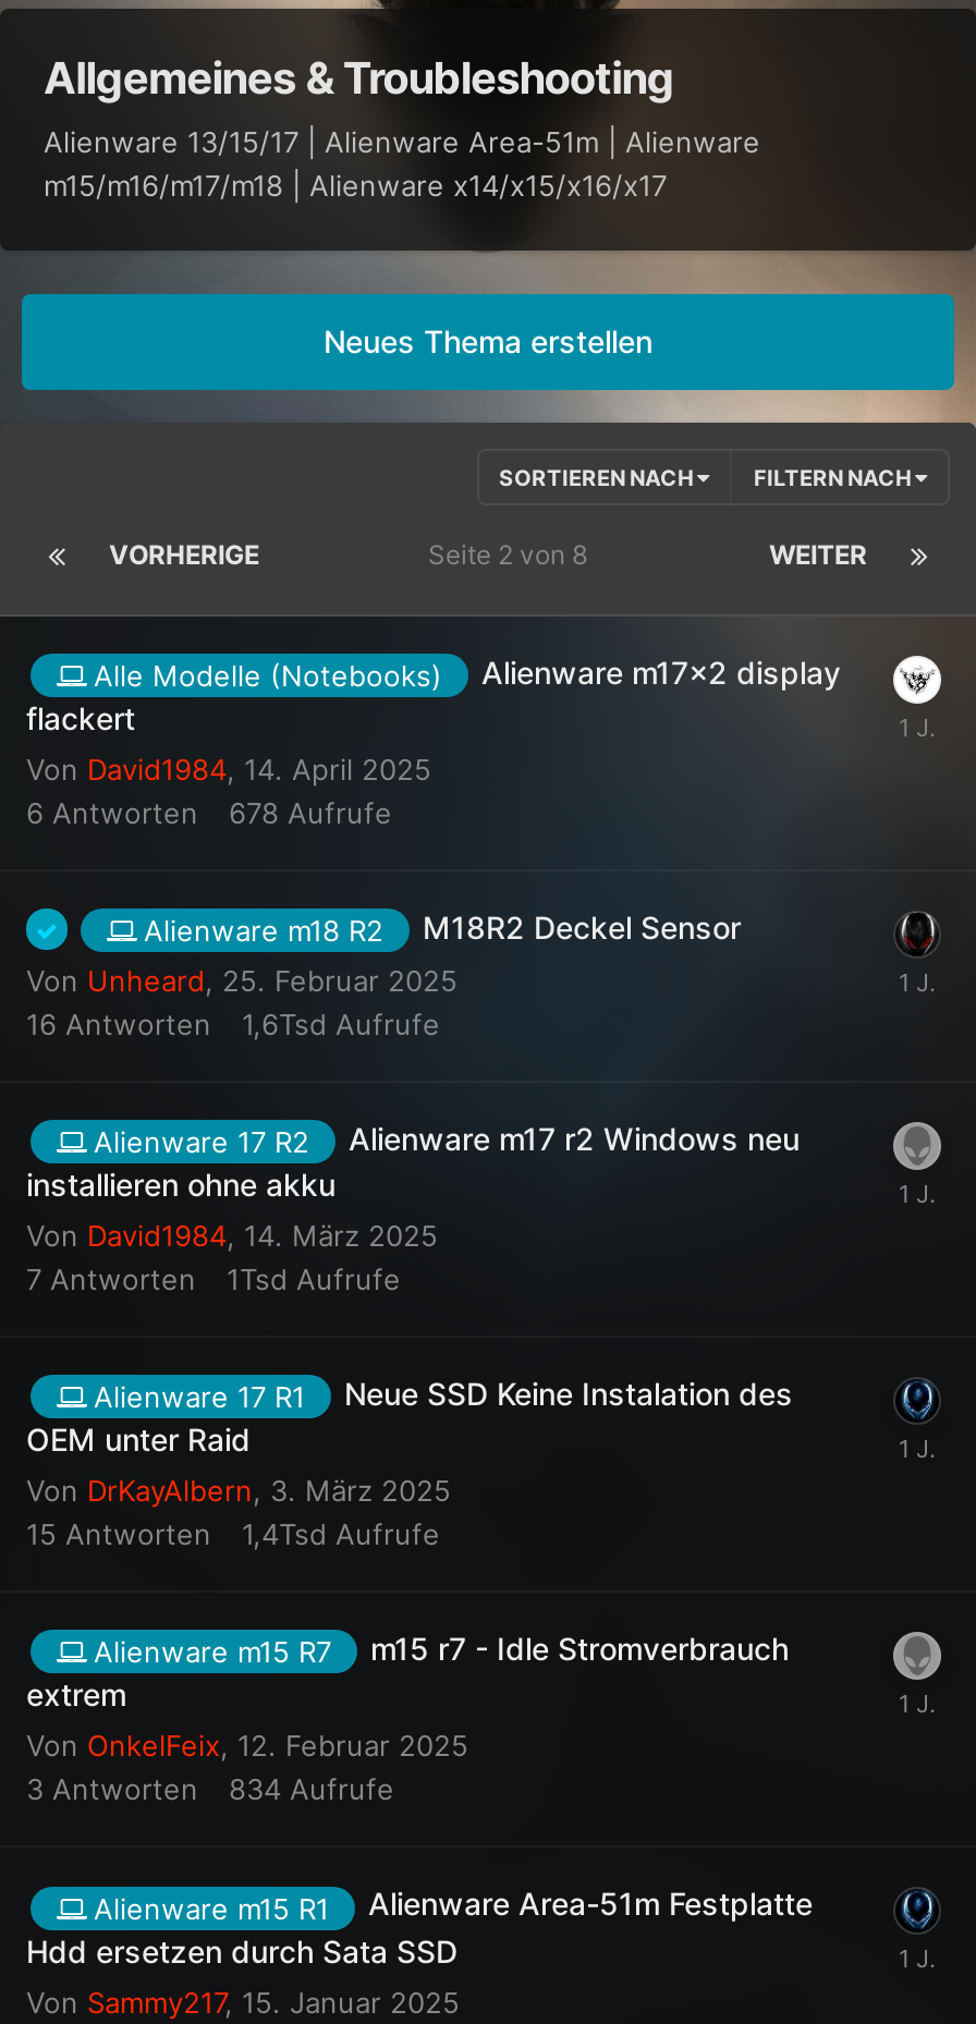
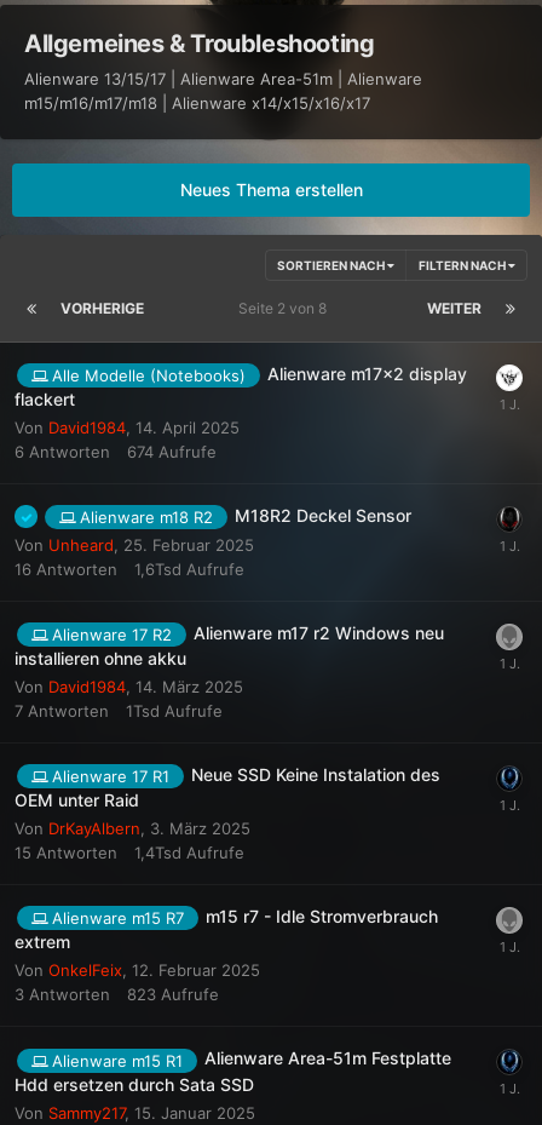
- 6 Antworten 678 Aufrufe
+ 6 Antworten 674 Aufrufe

- 3 Antworten 834 Aufrufe
+ 3 Antworten 823 Aufrufe
